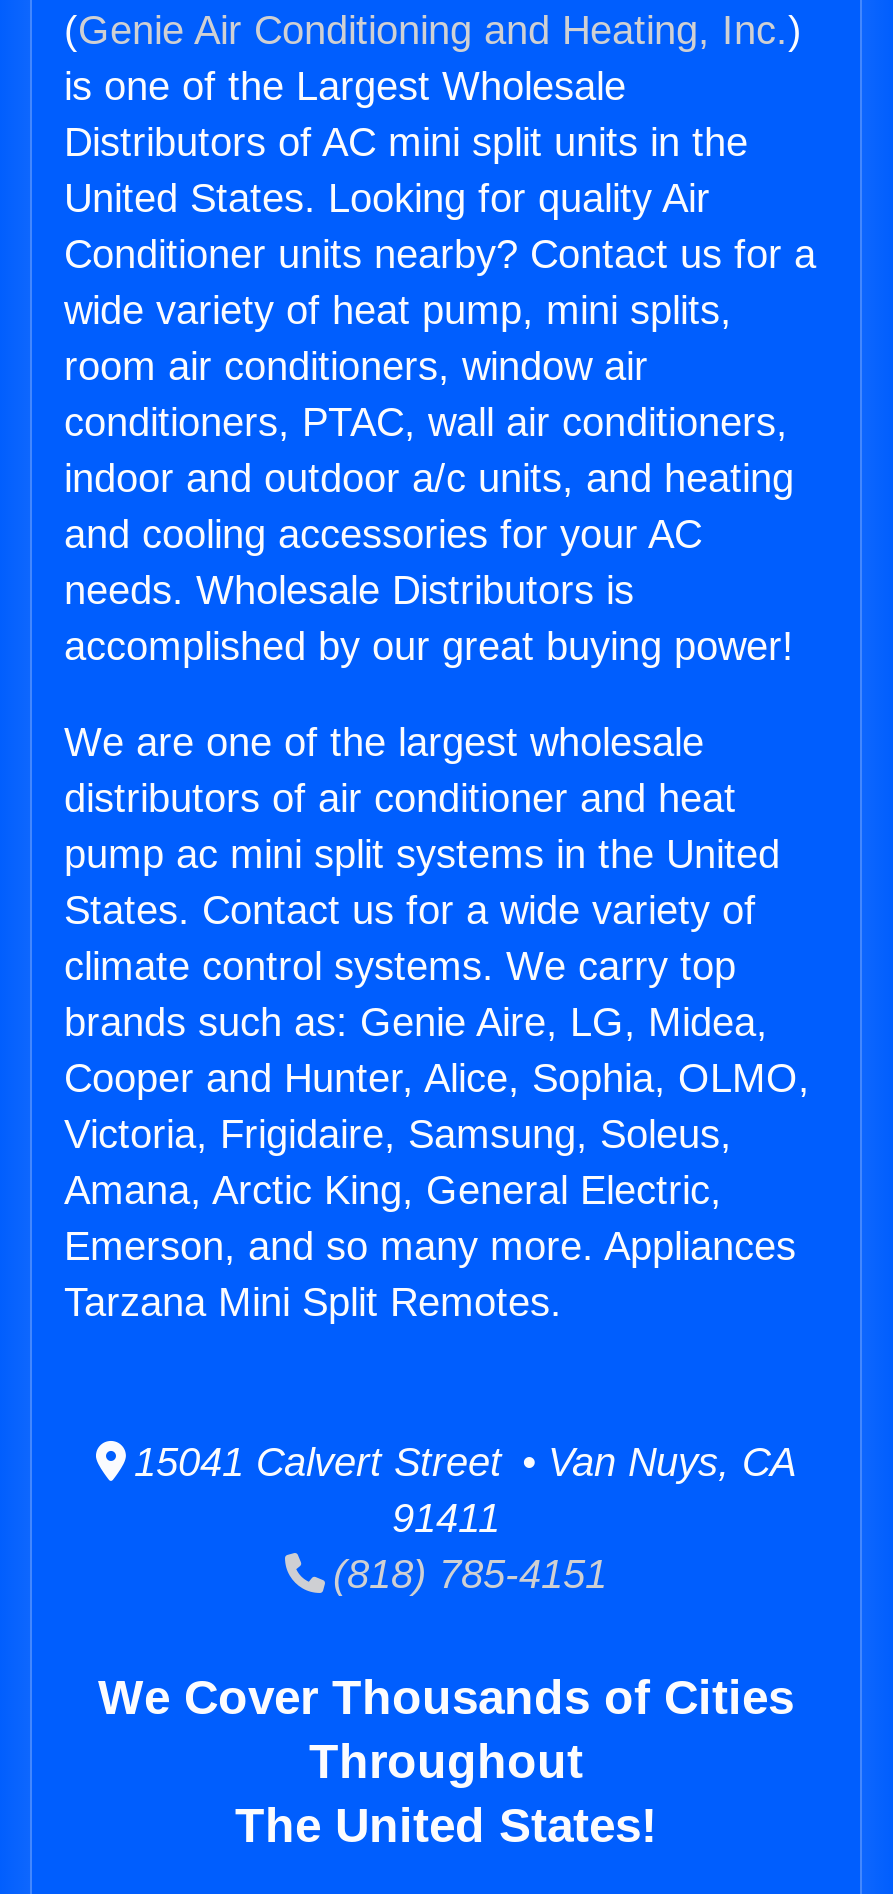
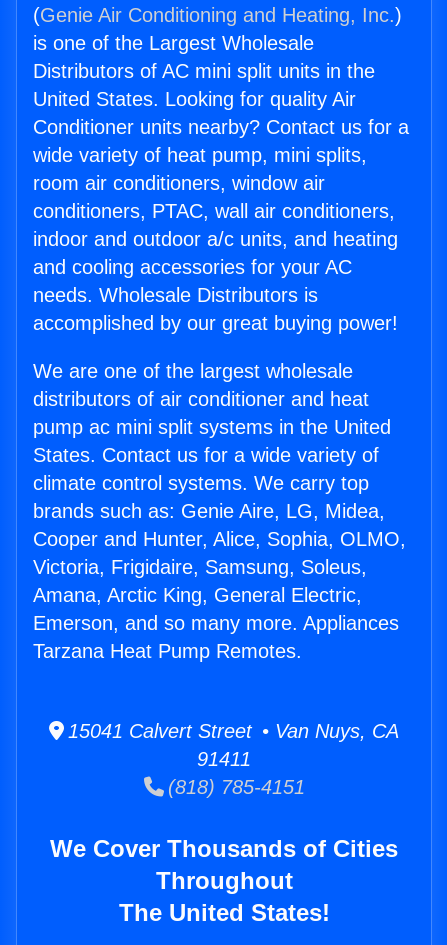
- Tarzana Mini Split Remotes.
+ Tarzana Heat Pump Remotes.
